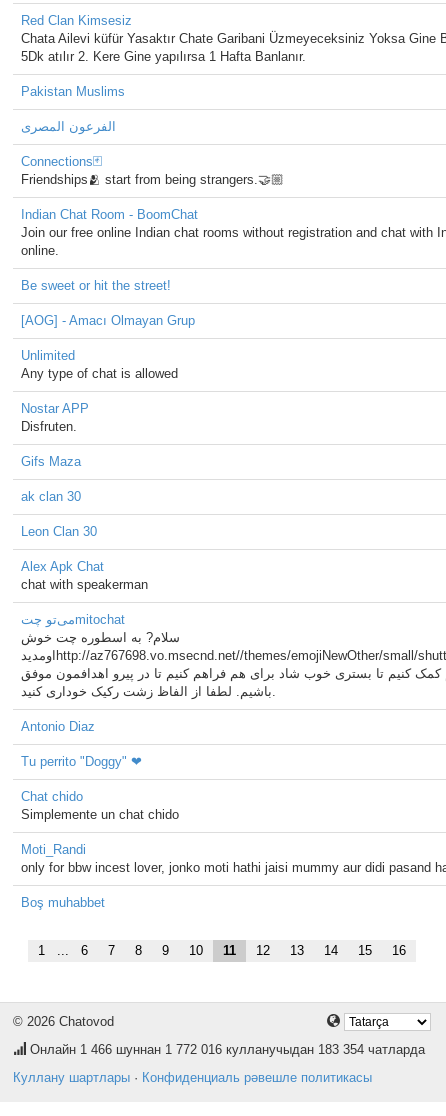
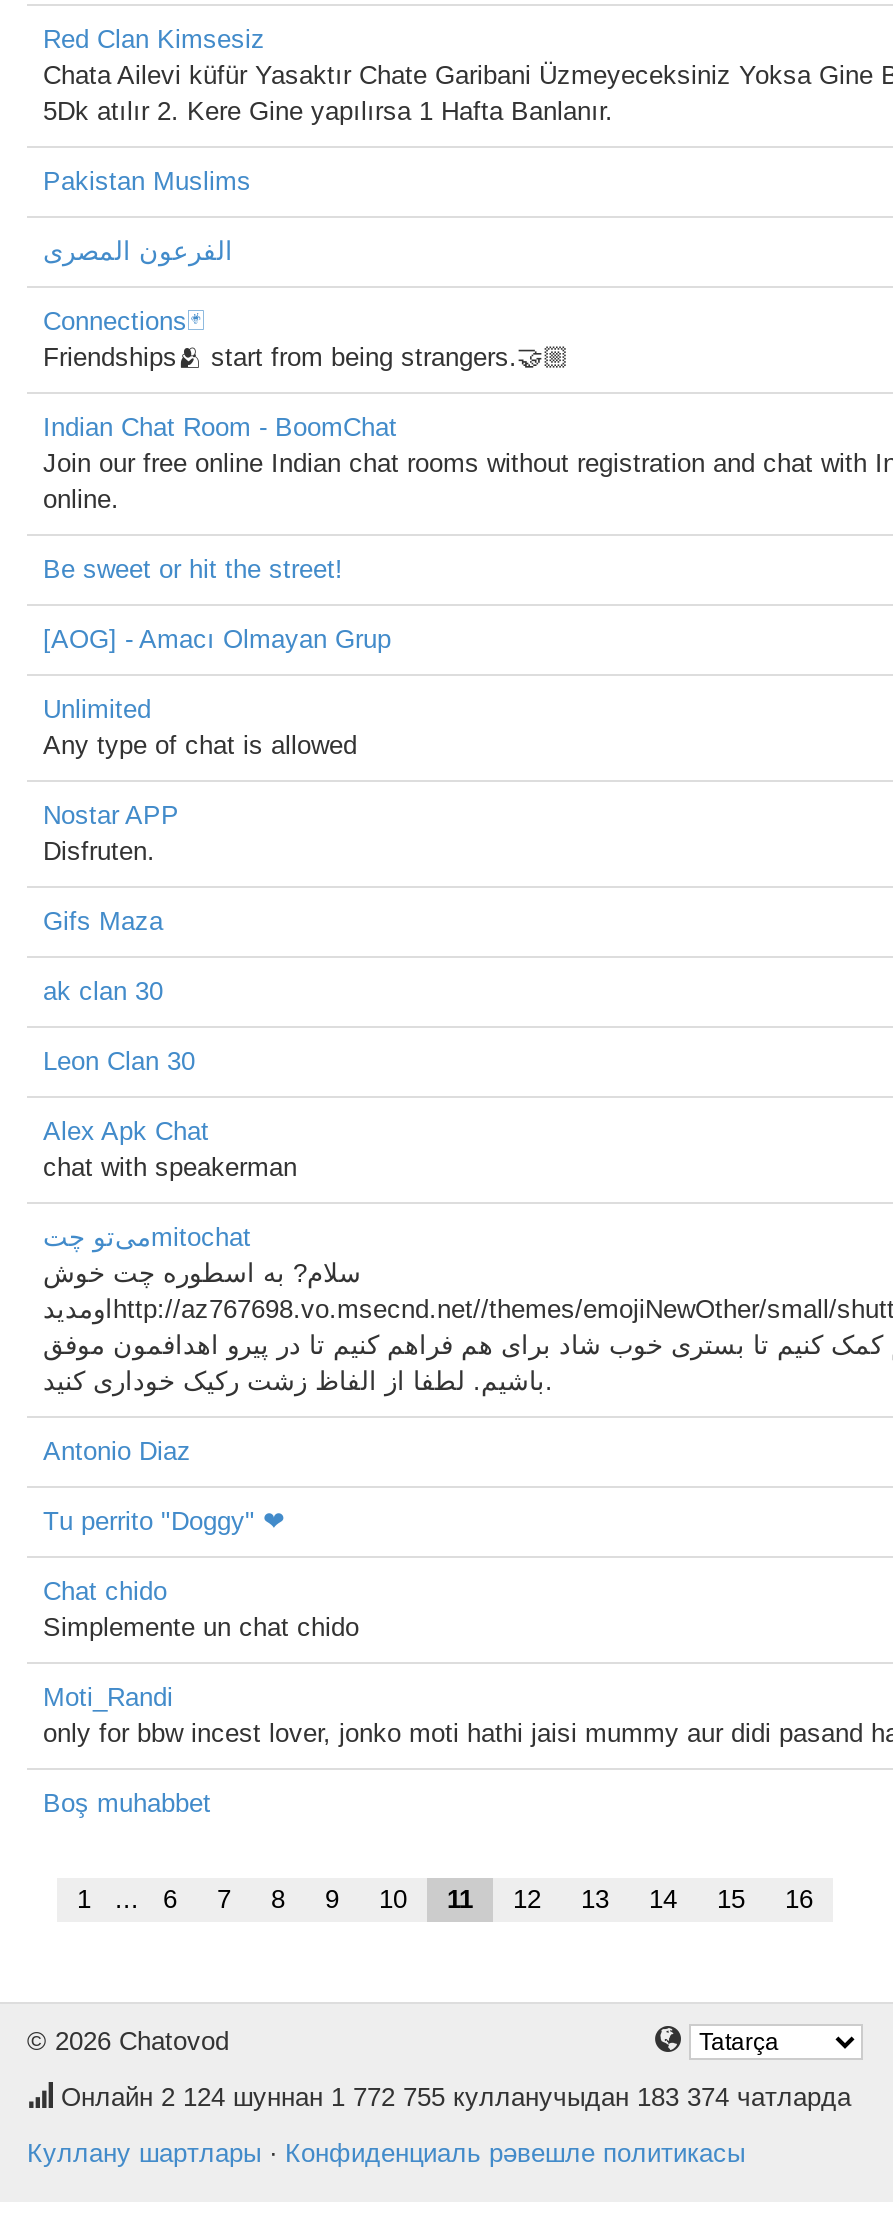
- Онлайн 1 466 шуннан 1 772 016 кулланучыдан 183 354 чатларда
+ Онлайн 2 124 шуннан 1 772 755 кулланучыдан 183 374 чатларда
